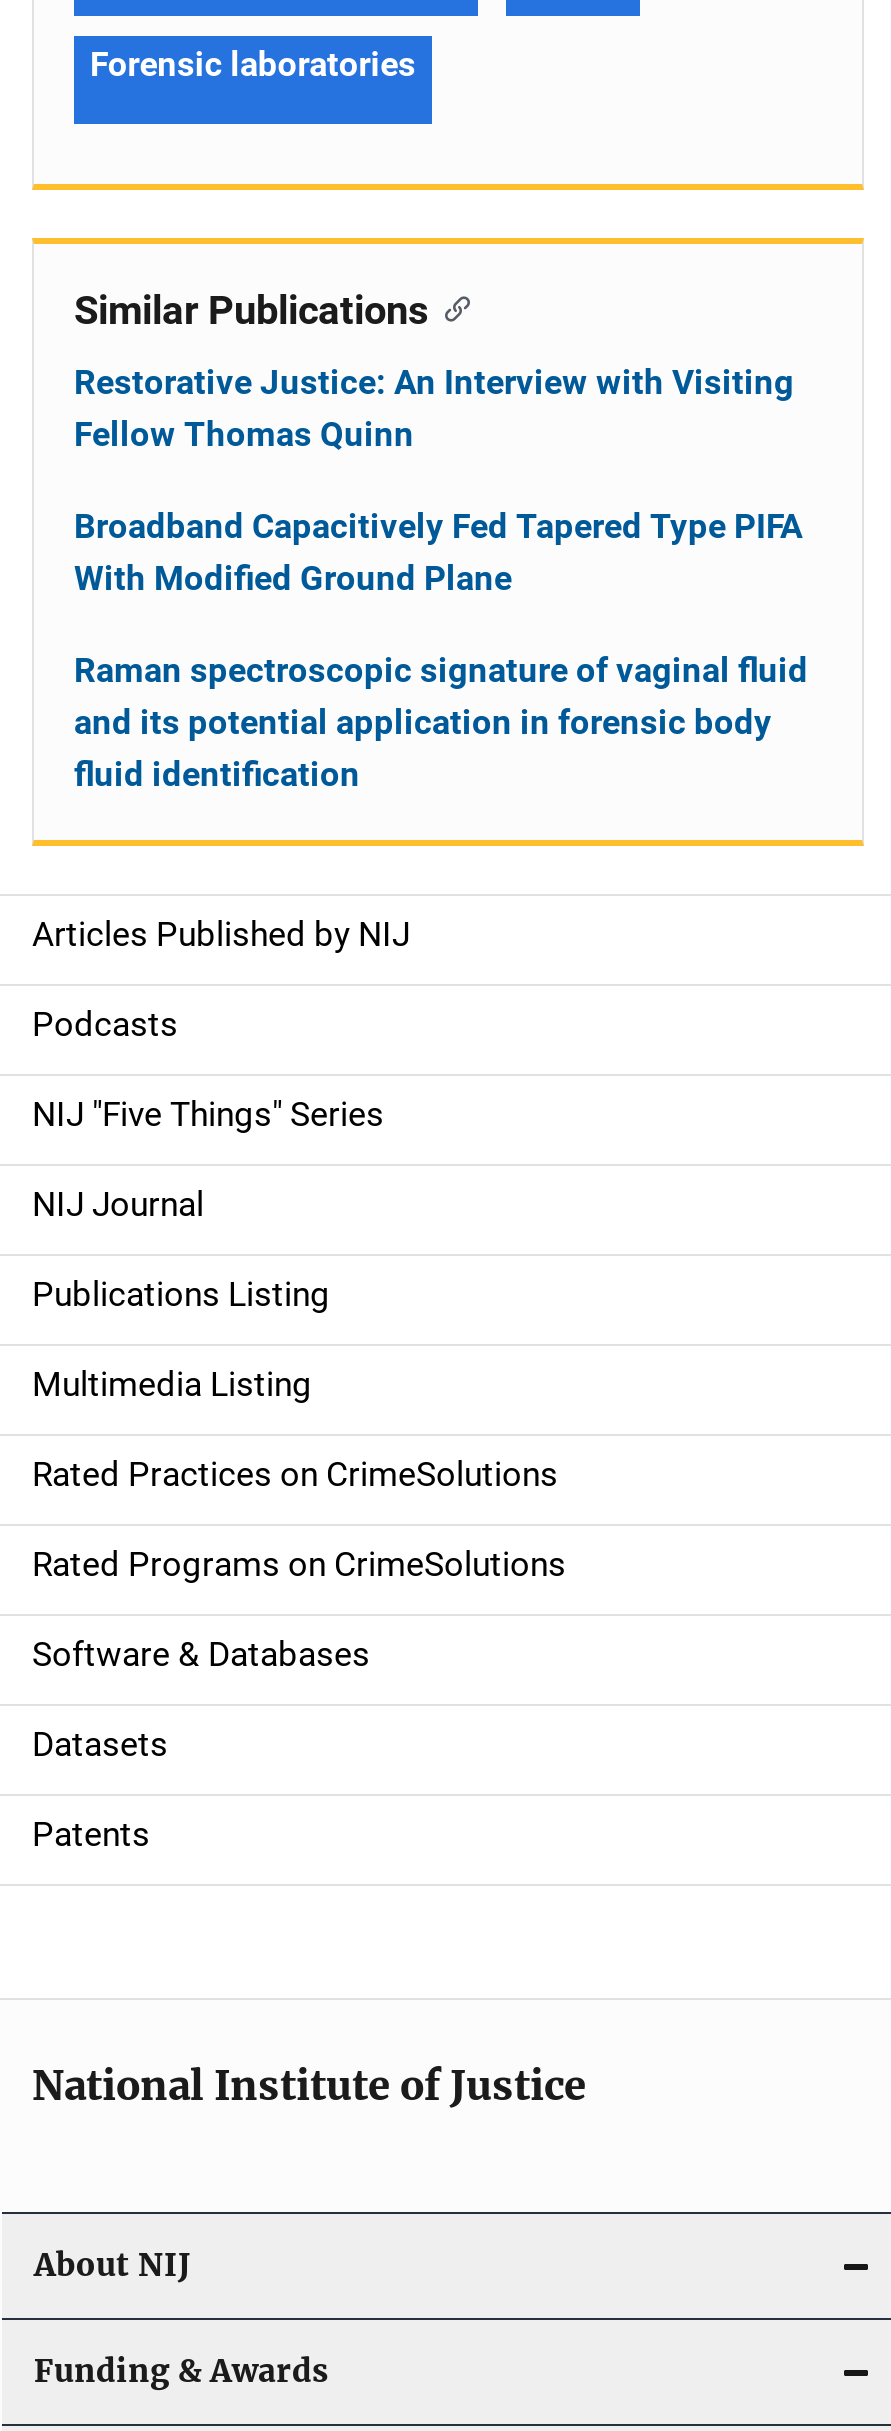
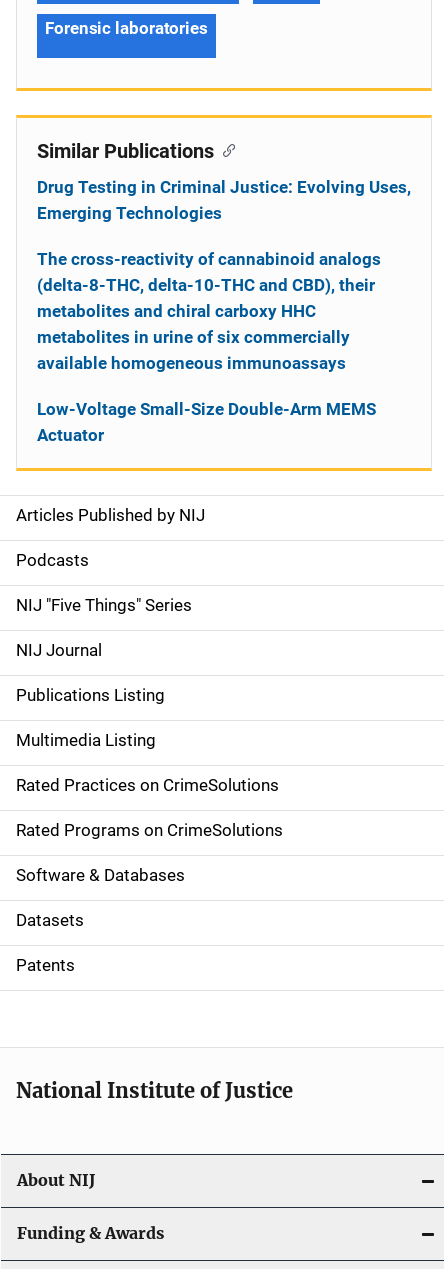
- Restorative Justice: An Interview with Visiting
- Fellow Thomas Quinn
+ Drug Testing in Criminal Justice: Evolving Uses,
+ Emerging Technologies

- Broadband Capacitively Fed Tapered Type PIFA
- With Modified Ground Plane
+ The cross-reactivity of cannabinoid analogs
+ (delta-8-THC, delta-10-THC and CBD), their
+ metabolites and chiral carboxy HHC
+ metabolites in urine of six commercially
+ available homogeneous immunoassays

- Raman spectroscopic signature of vaginal fluid
- and its potential application in forensic body
- fluid identification
+ Low-Voltage Small-Size Double-Arm MEMS
+ Actuator
